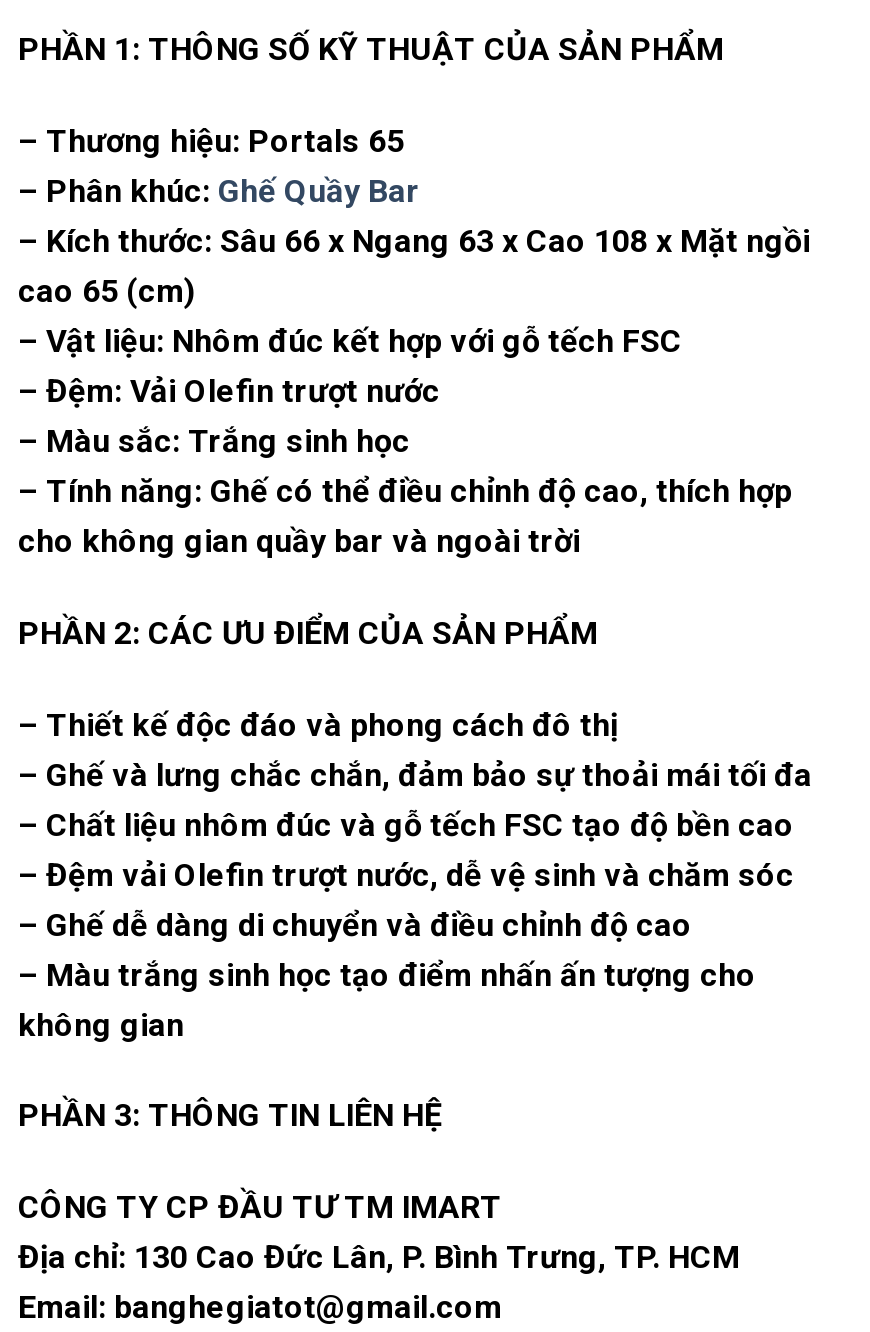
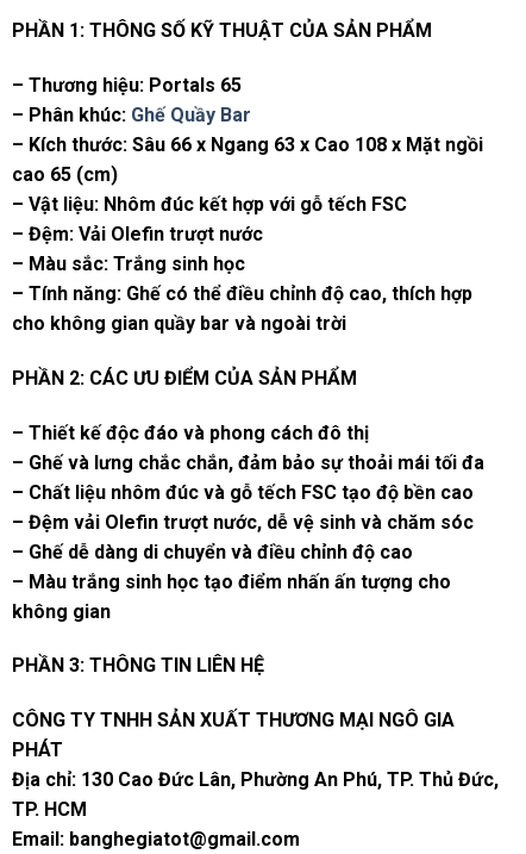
- CÔNG TY CP ĐẦU TƯ TM IMART
- Địa chỉ: 130 Cao Đức Lân, P. Bình Trưng, TP. HCM
+ CÔNG TY TNHH SẢN XUẤT THƯƠNG MẠI NGÔ GIA
+ PHÁT
+ Địa chỉ: 130 Cao Đức Lân, Phường An Phú, TP. Thủ Đức,
+ TP. HCM
